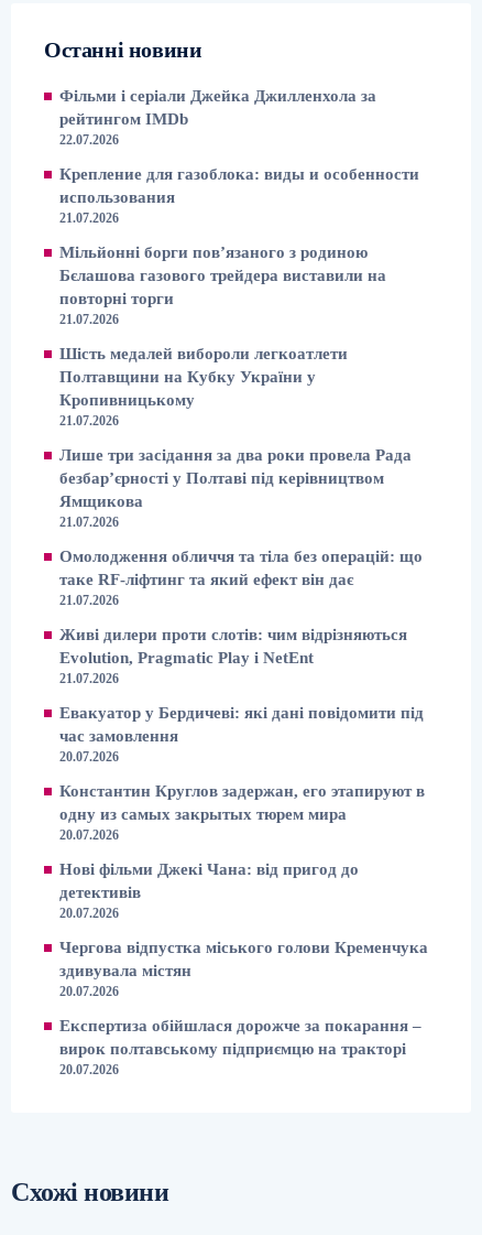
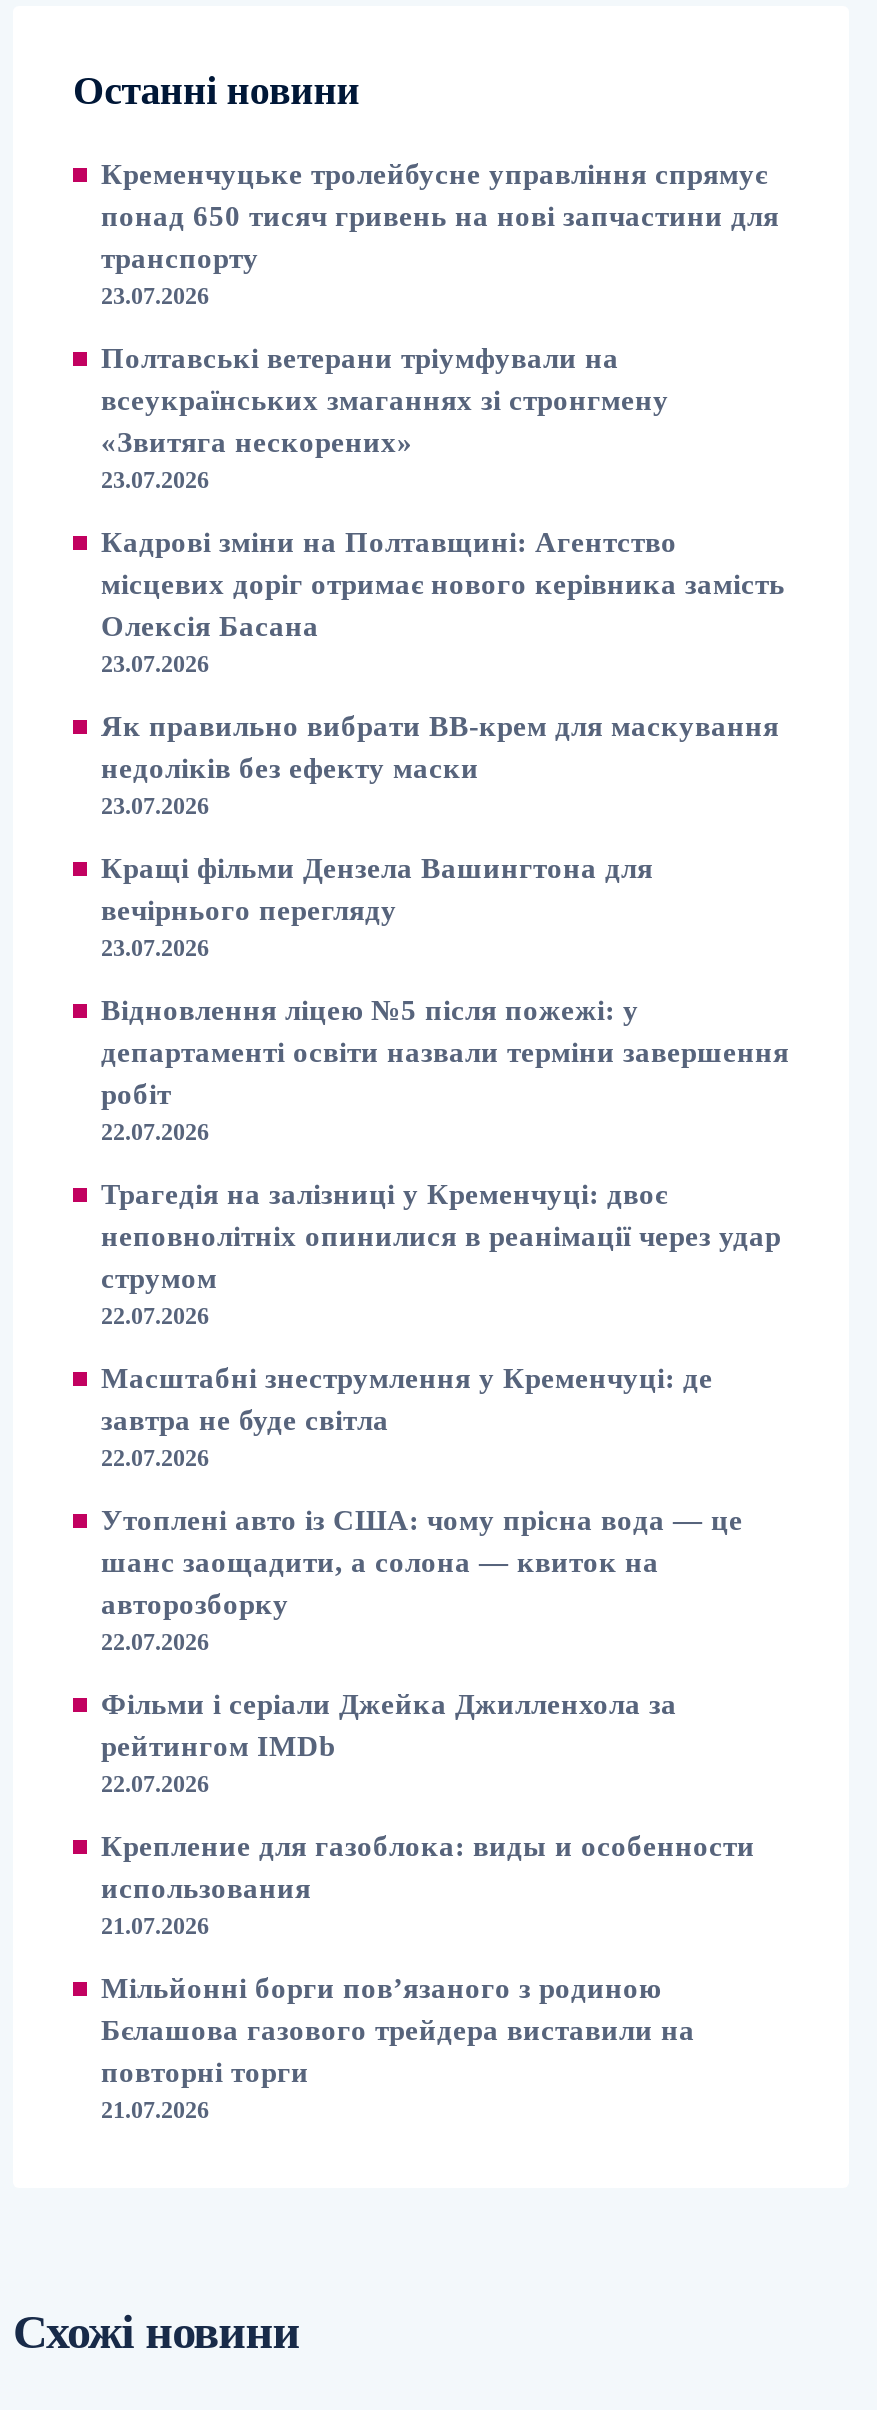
+ Кременчуцьке тролейбусне управління спрямує
+ понад 650 тисяч гривень на нові запчастини для
+ транспорту
+ 23.07.2026
+ Полтавські ветерани тріумфували на
+ всеукраїнських змаганнях зі стронгмену
+ «Звитяга нескорених»
+ 23.07.2026
+ Кадрові зміни на Полтавщині: Агентство
+ місцевих доріг отримає нового керівника замість
+ Олексія Басана
+ 23.07.2026
+ Як правильно вибрати ВВ-крем для маскування
+ недоліків без ефекту маски
+ 23.07.2026
+ Кращі фільми Дензела Вашингтона для
+ вечірнього перегляду
+ 23.07.2026
+ Відновлення ліцею №5 після пожежі: у
+ департаменті освіти назвали терміни завершення
+ робіт
+ 22.07.2026
+ Трагедія на залізниці у Кременчуці: двоє
+ неповнолітніх опинилися в реанімації через удар
+ струмом
+ 22.07.2026
+ Масштабні знеструмлення у Кременчуці: де
+ завтра не буде світла
+ 22.07.2026
+ Утоплені авто із США: чому прісна вода — це
+ шанс заощадити, а солона — квиток на
+ авторозборку
+ 22.07.2026

moved down: Фільми і серіали Джейка Джилленхола за | рейтингом IMDb | 22.07.2026 | ... | повторні торги | 21.07.2026

- Шість медалей вибороли легкоатлети
- Полтавщини на Кубку України у
- Кропивницькому
- 21.07.2026
- Лише три засідання за два роки провела Рада
- безбар’єрності у Полтаві під керівництвом
- Ямщикова
- 21.07.2026
- Омолодження обличчя та тіла без операцій: що
- таке RF-ліфтинг та який ефект він дає
- 21.07.2026
- Живі дилери проти слотів: чим відрізняються
- Evolution, Pragmatic Play і NetEnt
- 21.07.2026
- Евакуатор у Бердичеві: які дані повідомити під
- час замовлення
- 20.07.2026
- Константин Круглов задержан, его этапируют в
- одну из самых закрытых тюрем мира
- 20.07.2026
- Нові фільми Джекі Чана: від пригод до
- детективів
- 20.07.2026
- Чергова відпустка міського голови Кременчука
- здивувала містян
- 20.07.2026
- Експертиза обійшлася дорожче за покарання –
- вирок полтавському підприємцю на тракторі
- 20.07.2026
